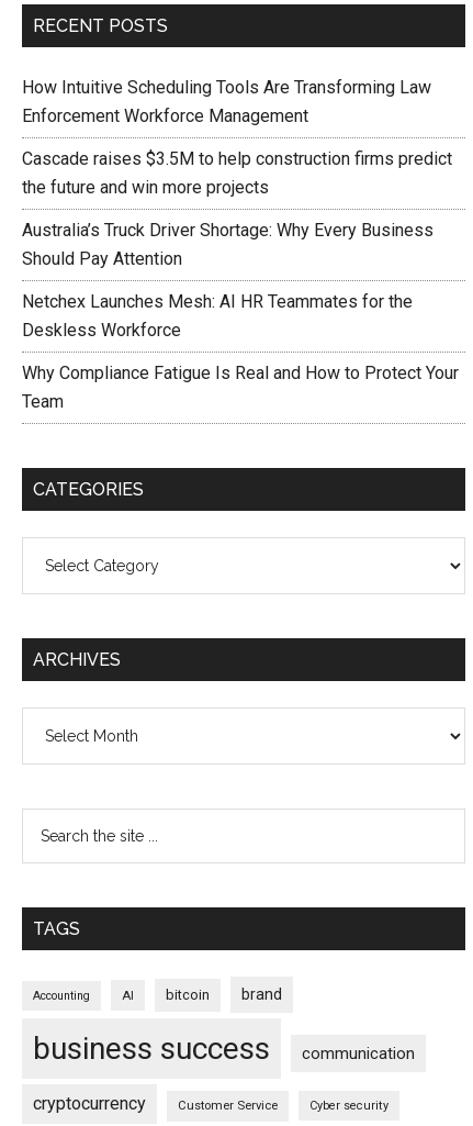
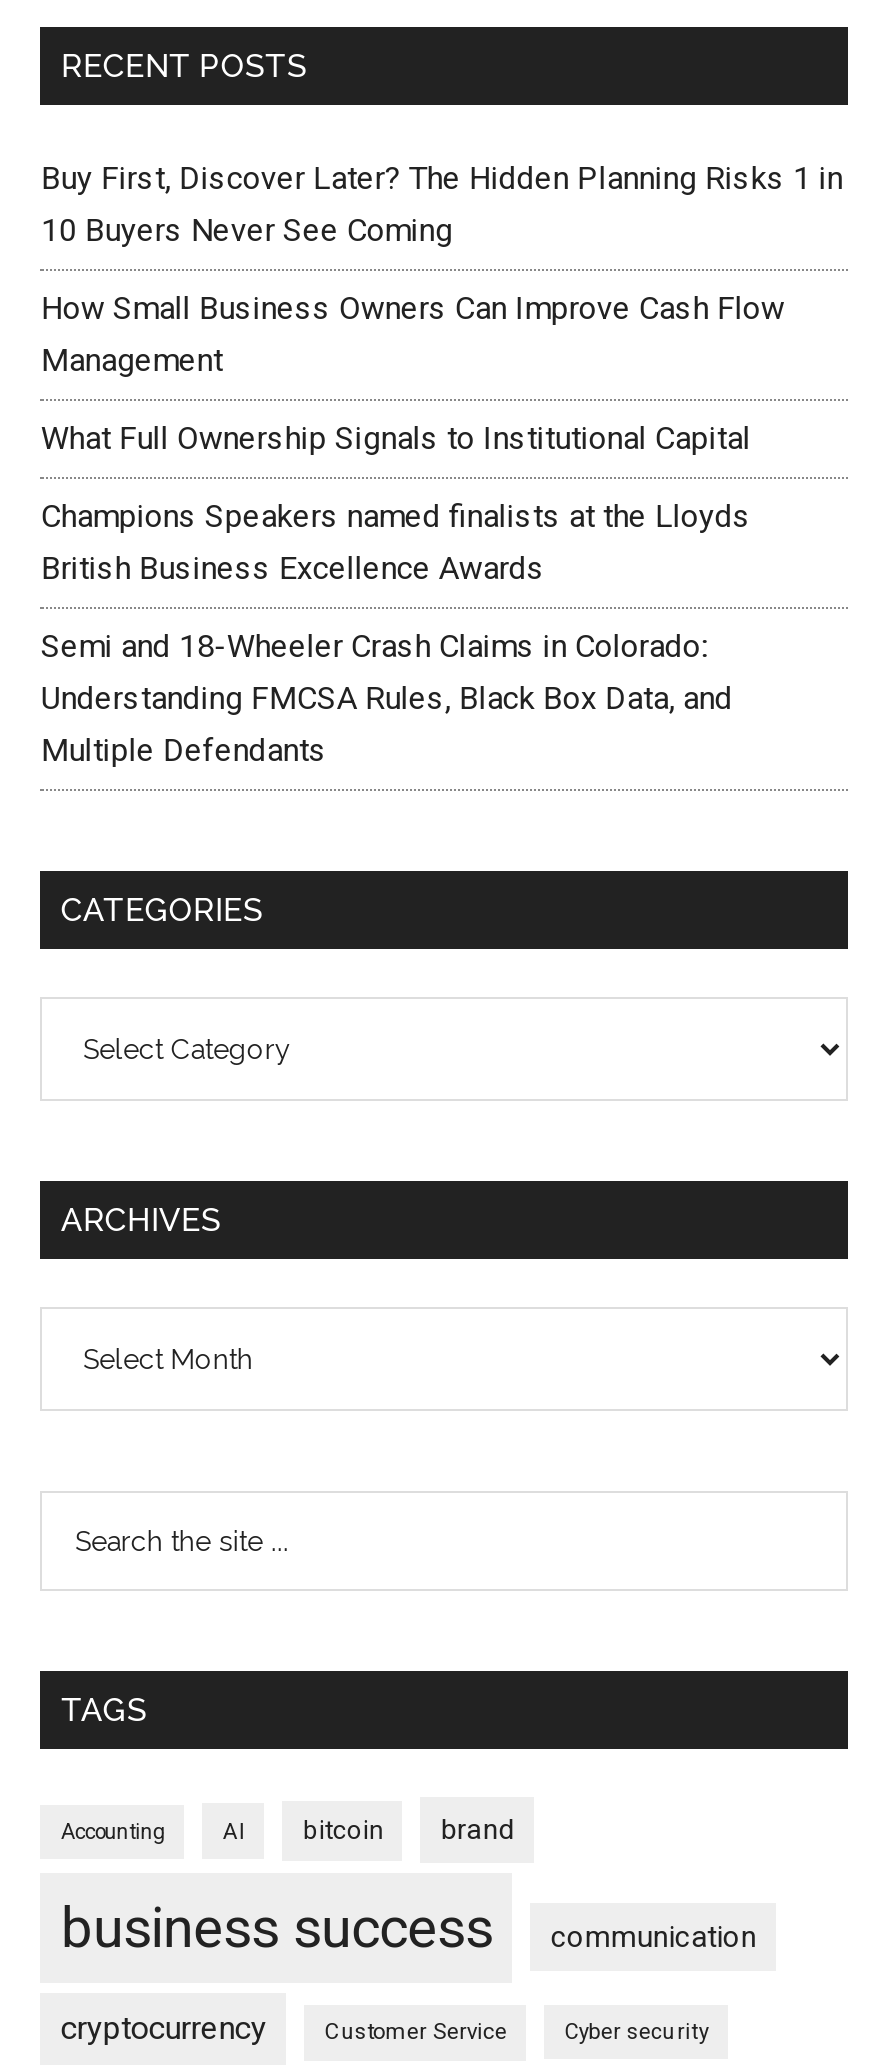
- How Intuitive Scheduling Tools Are Transforming Law
- Enforcement Workforce Management
+ Buy First, Discover Later? The Hidden Planning Risks 1 in
+ 10 Buyers Never See Coming

- Cascade raises $3.5M to help construction firms predict
- the future and win more projects
+ How Small Business Owners Can Improve Cash Flow
+ Management

- Australia’s Truck Driver Shortage: Why Every Business
- Should Pay Attention
+ What Full Ownership Signals to Institutional Capital

- Netchex Launches Mesh: AI HR Teammates for the
- Deskless Workforce
+ Champions Speakers named finalists at the Lloyds
+ British Business Excellence Awards

- Why Compliance Fatigue Is Real and How to Protect Your
- Team
+ Semi and 18-Wheeler Crash Claims in Colorado:
+ Understanding FMCSA Rules, Black Box Data, and
+ Multiple Defendants
